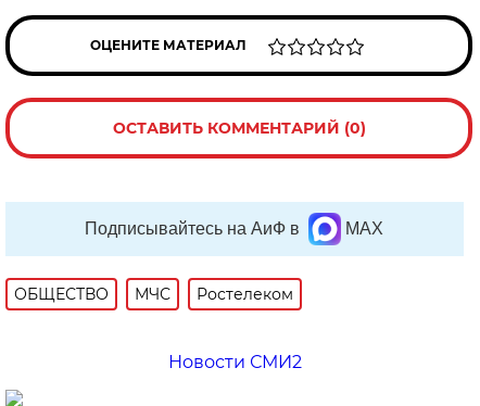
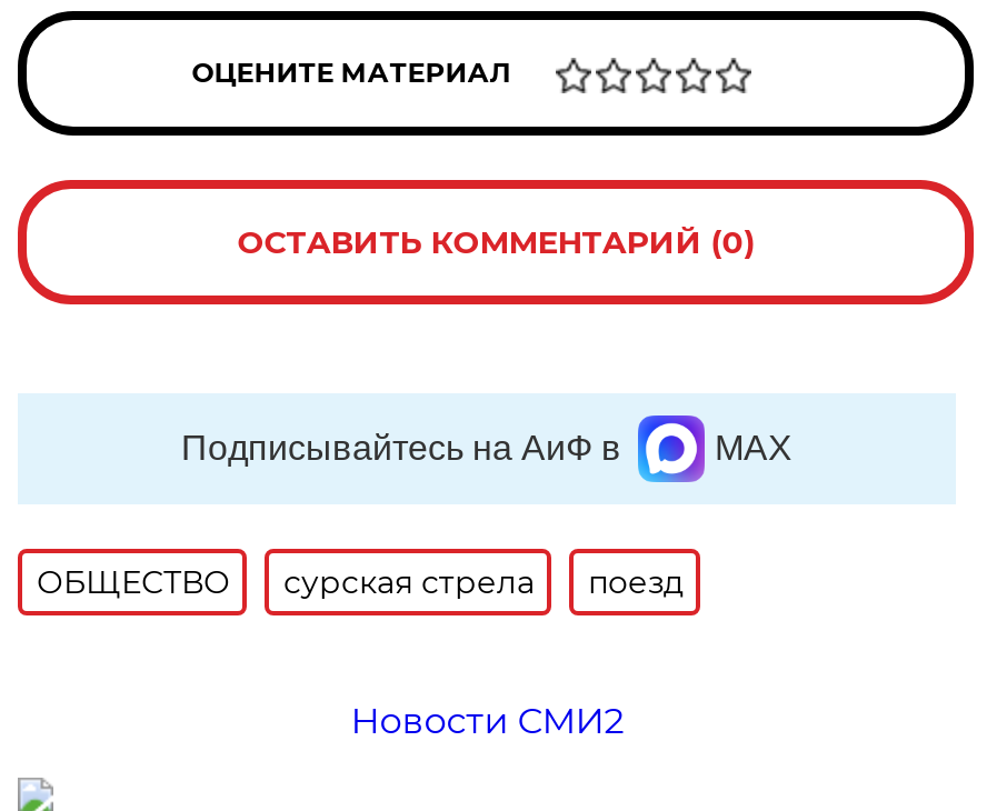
- МЧС
- Ростелеком
+ сурская стрела
+ поезд
